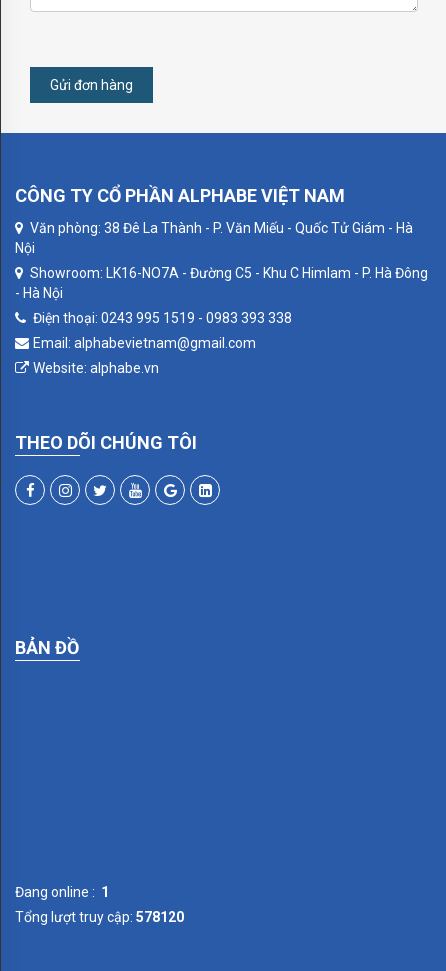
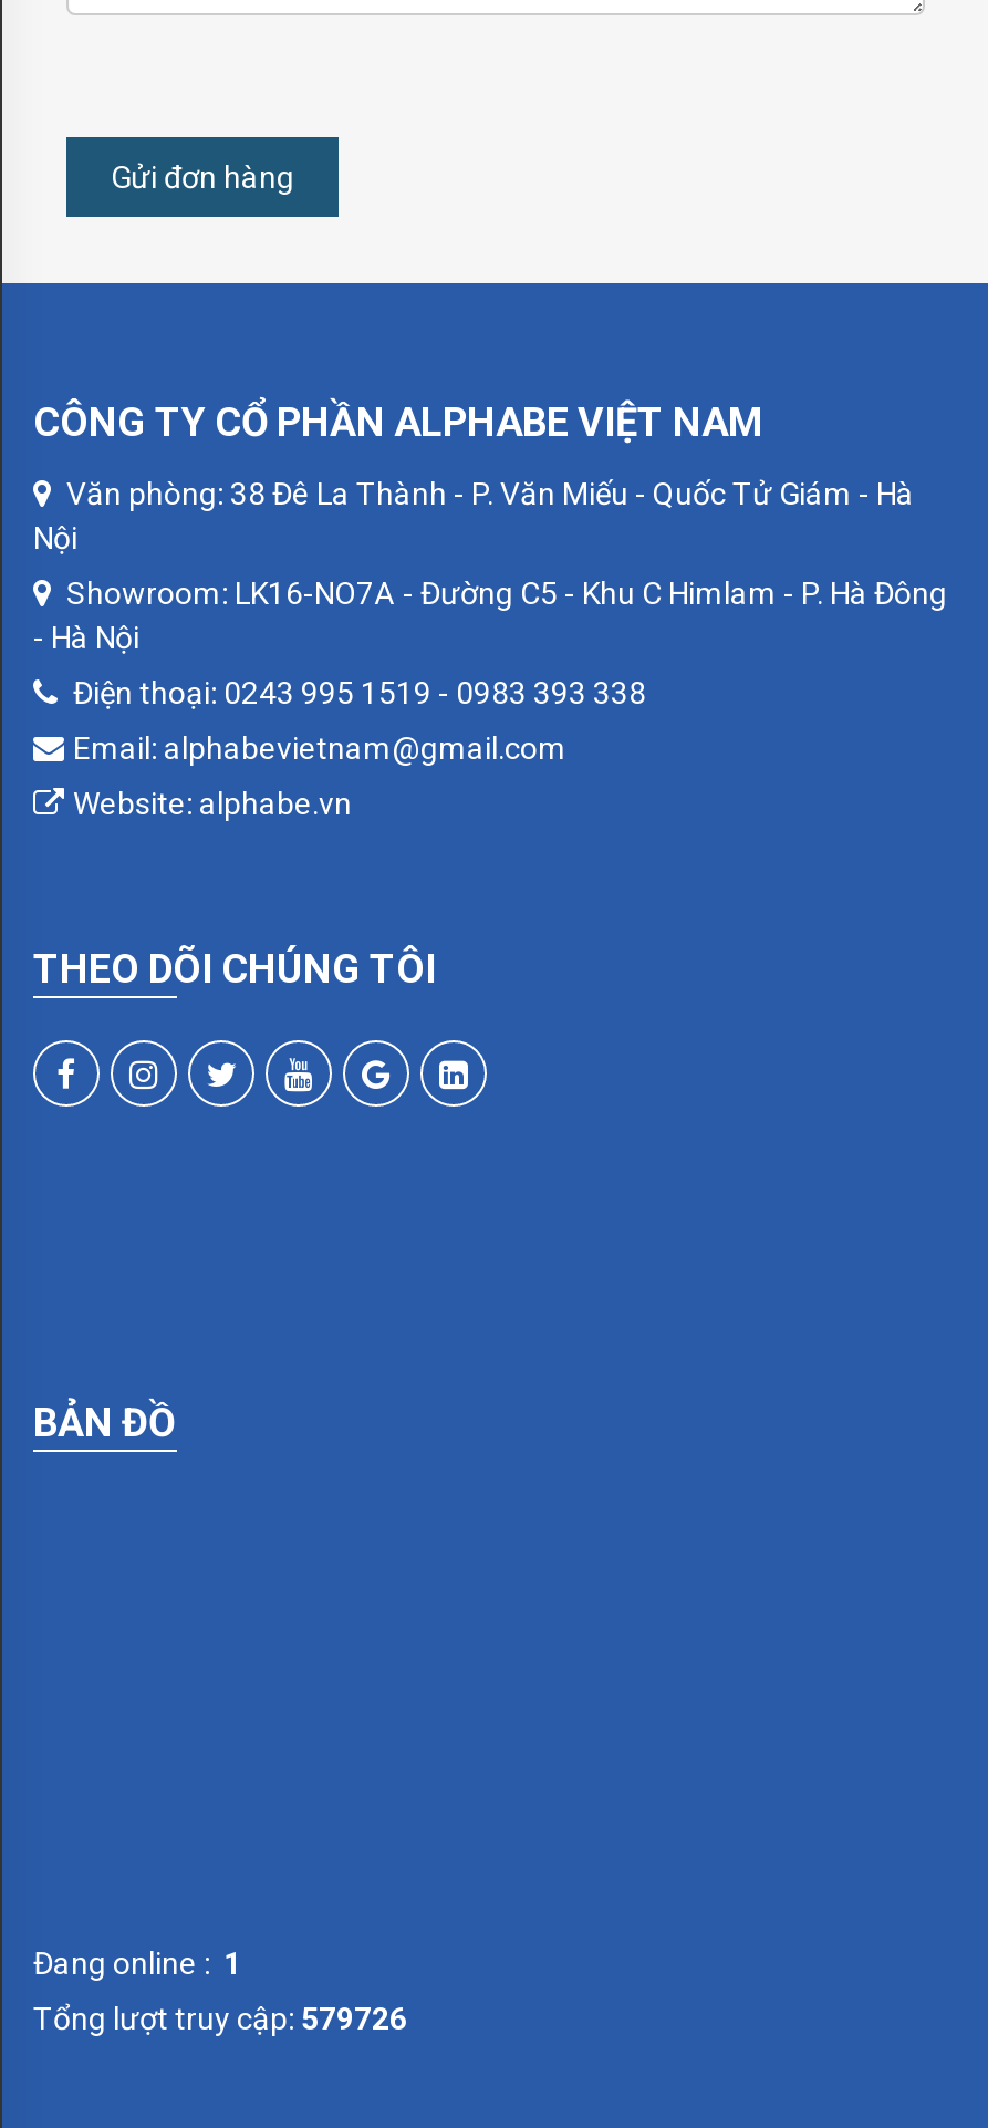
- Tổng lượt truy cập: 578120
+ Tổng lượt truy cập: 579726
